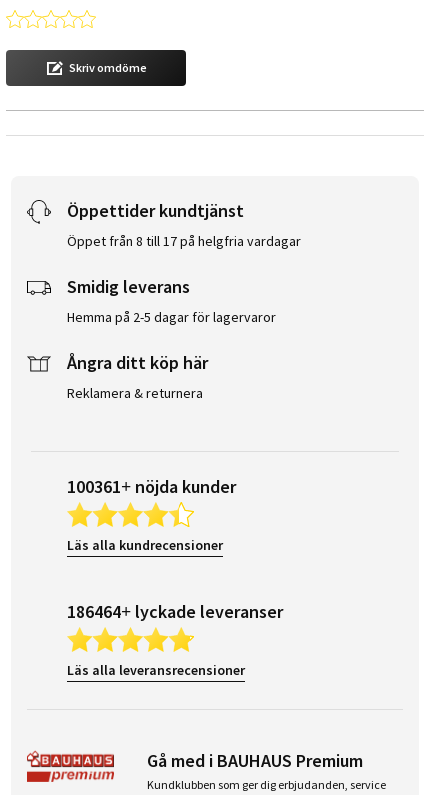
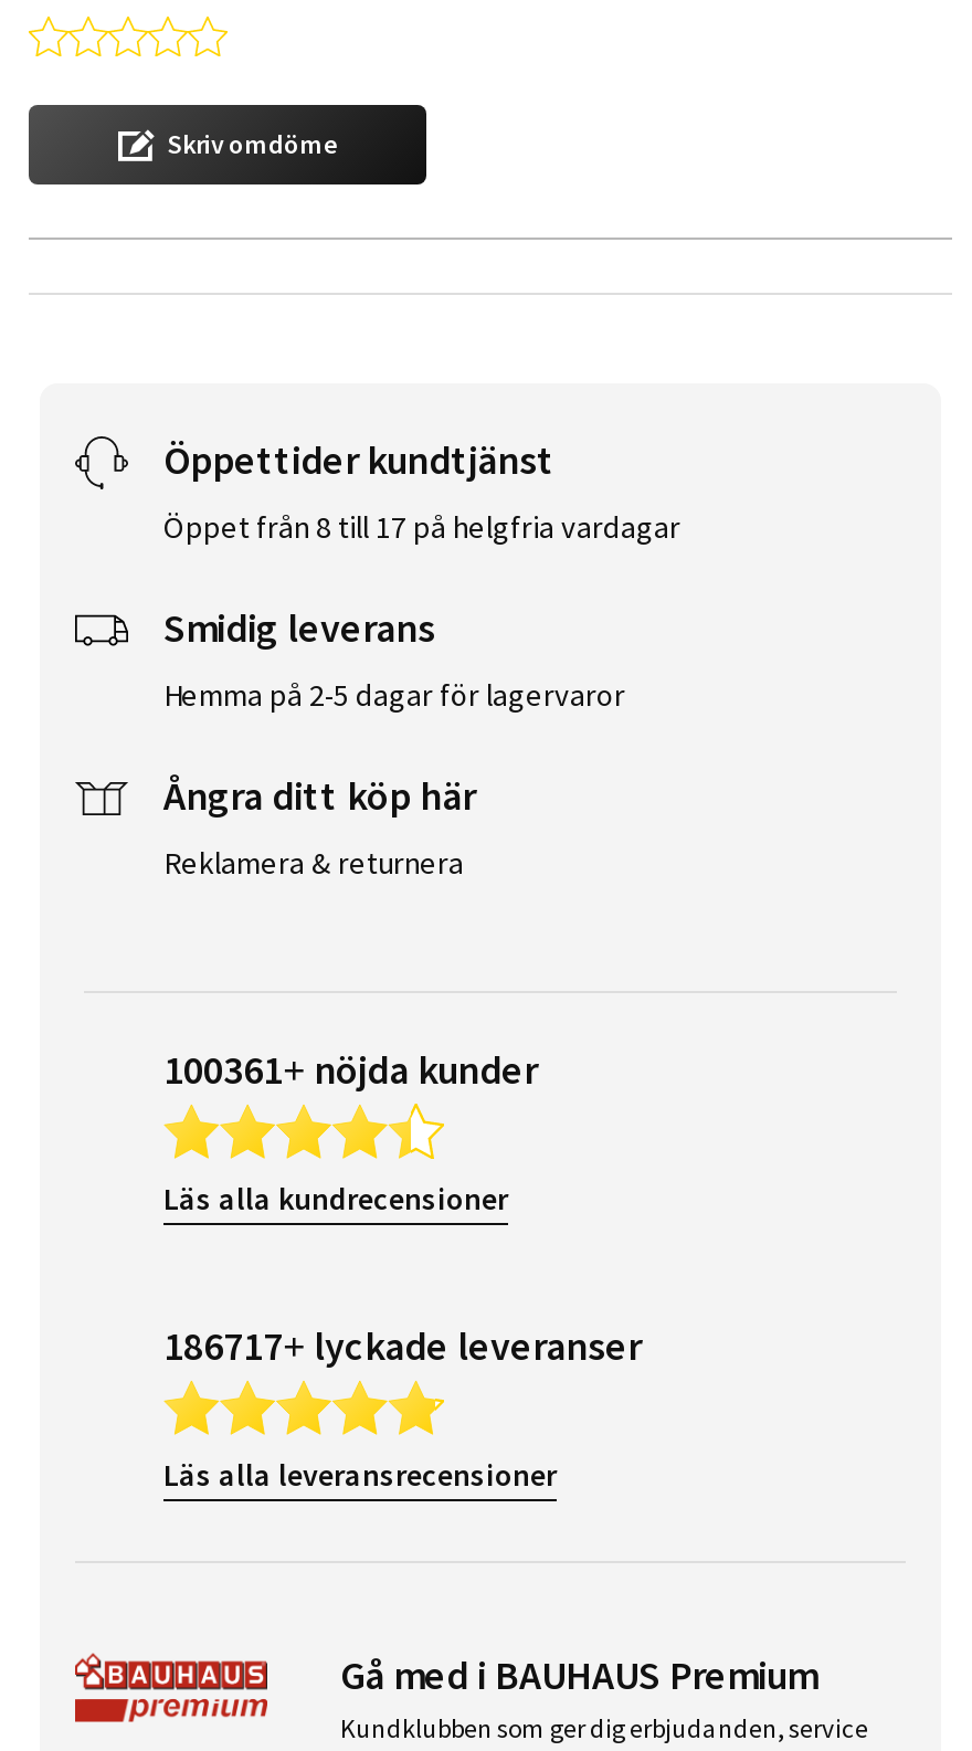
- 186464+ lyckade leveranser
+ 186717+ lyckade leveranser
